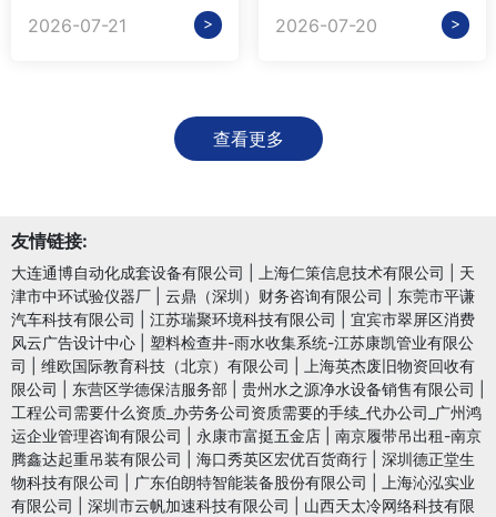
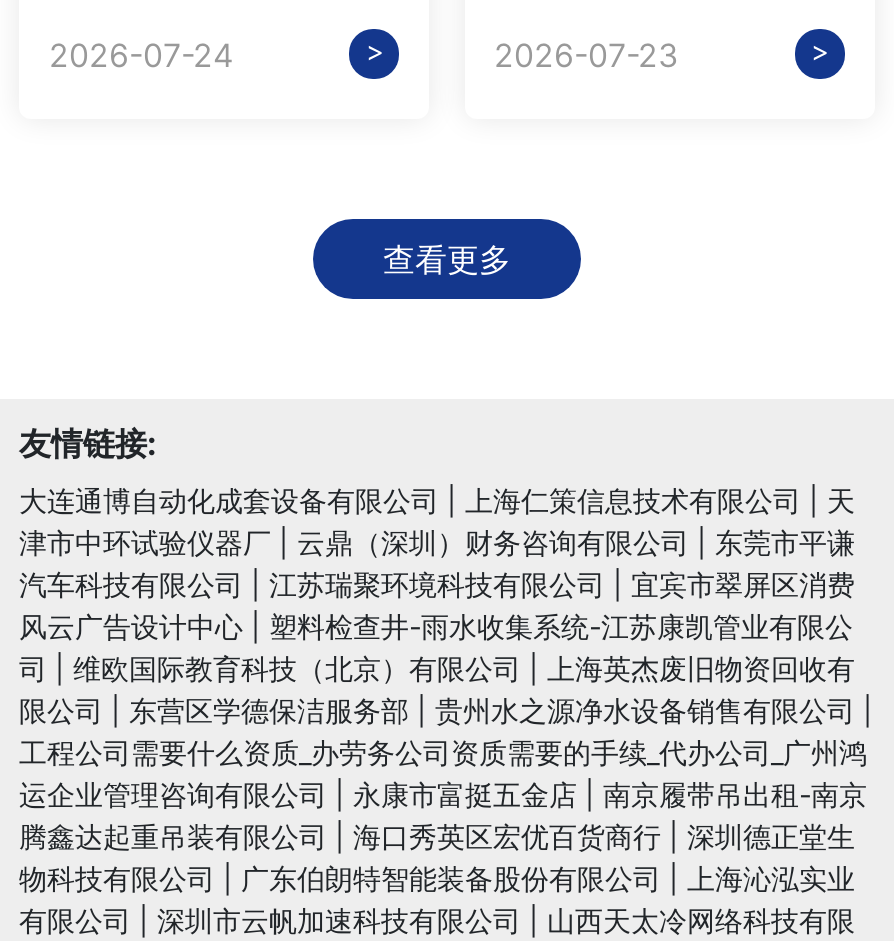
- 2026-07-21
+ 2026-07-24

- 2026-07-20
+ 2026-07-23
